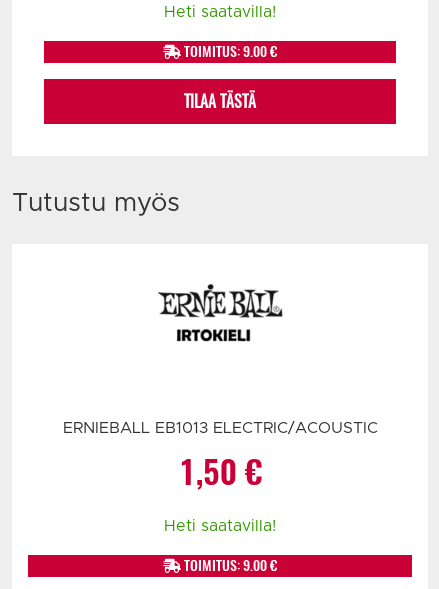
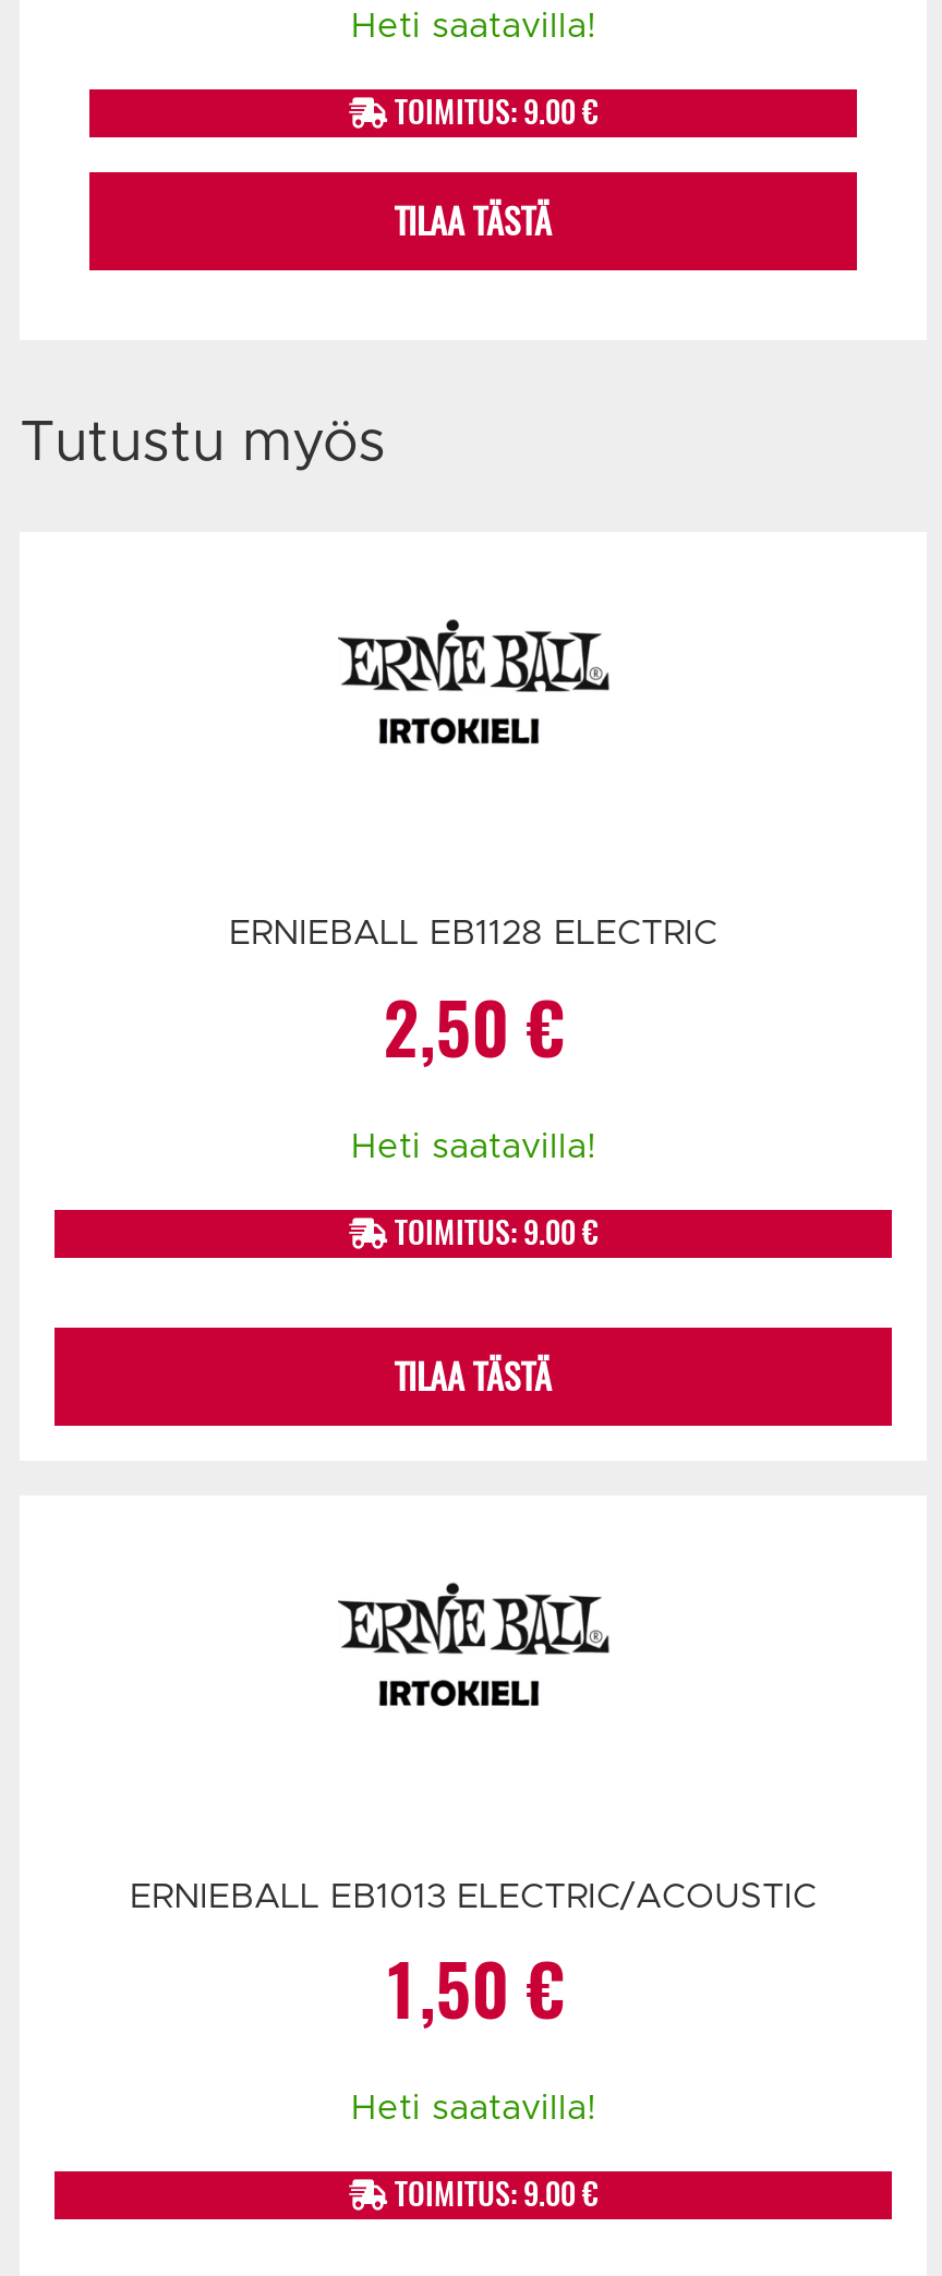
+ ERNIEBALL EB1128 ELECTRIC
+ 2,50 €
+ Heti saatavilla!
+ TOIMITUS: 9.00 €
+ TILAA TÄSTÄ
